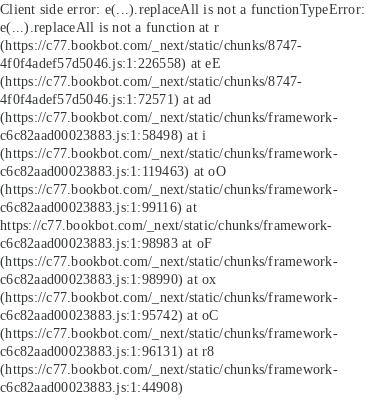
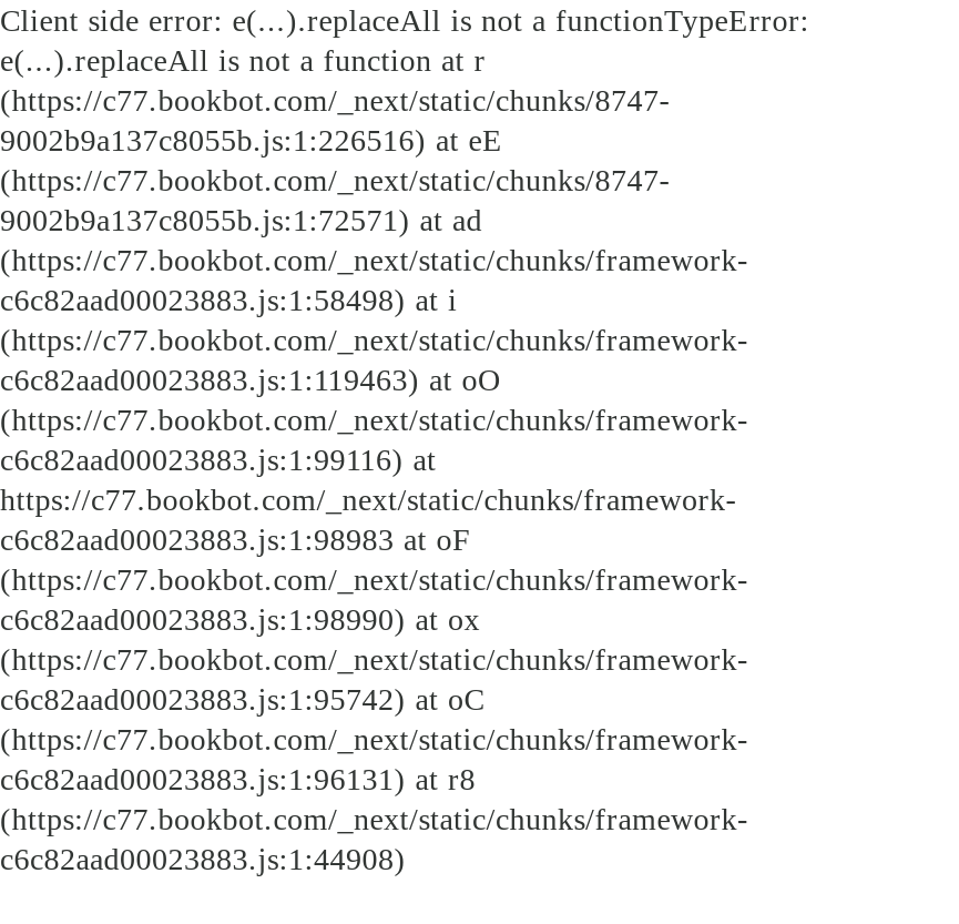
- 4f0f4adef57d5046.js:1:226558) at eE
+ 9002b9a137c8055b.js:1:226516) at eE

- 4f0f4adef57d5046.js:1:72571) at ad
+ 9002b9a137c8055b.js:1:72571) at ad
